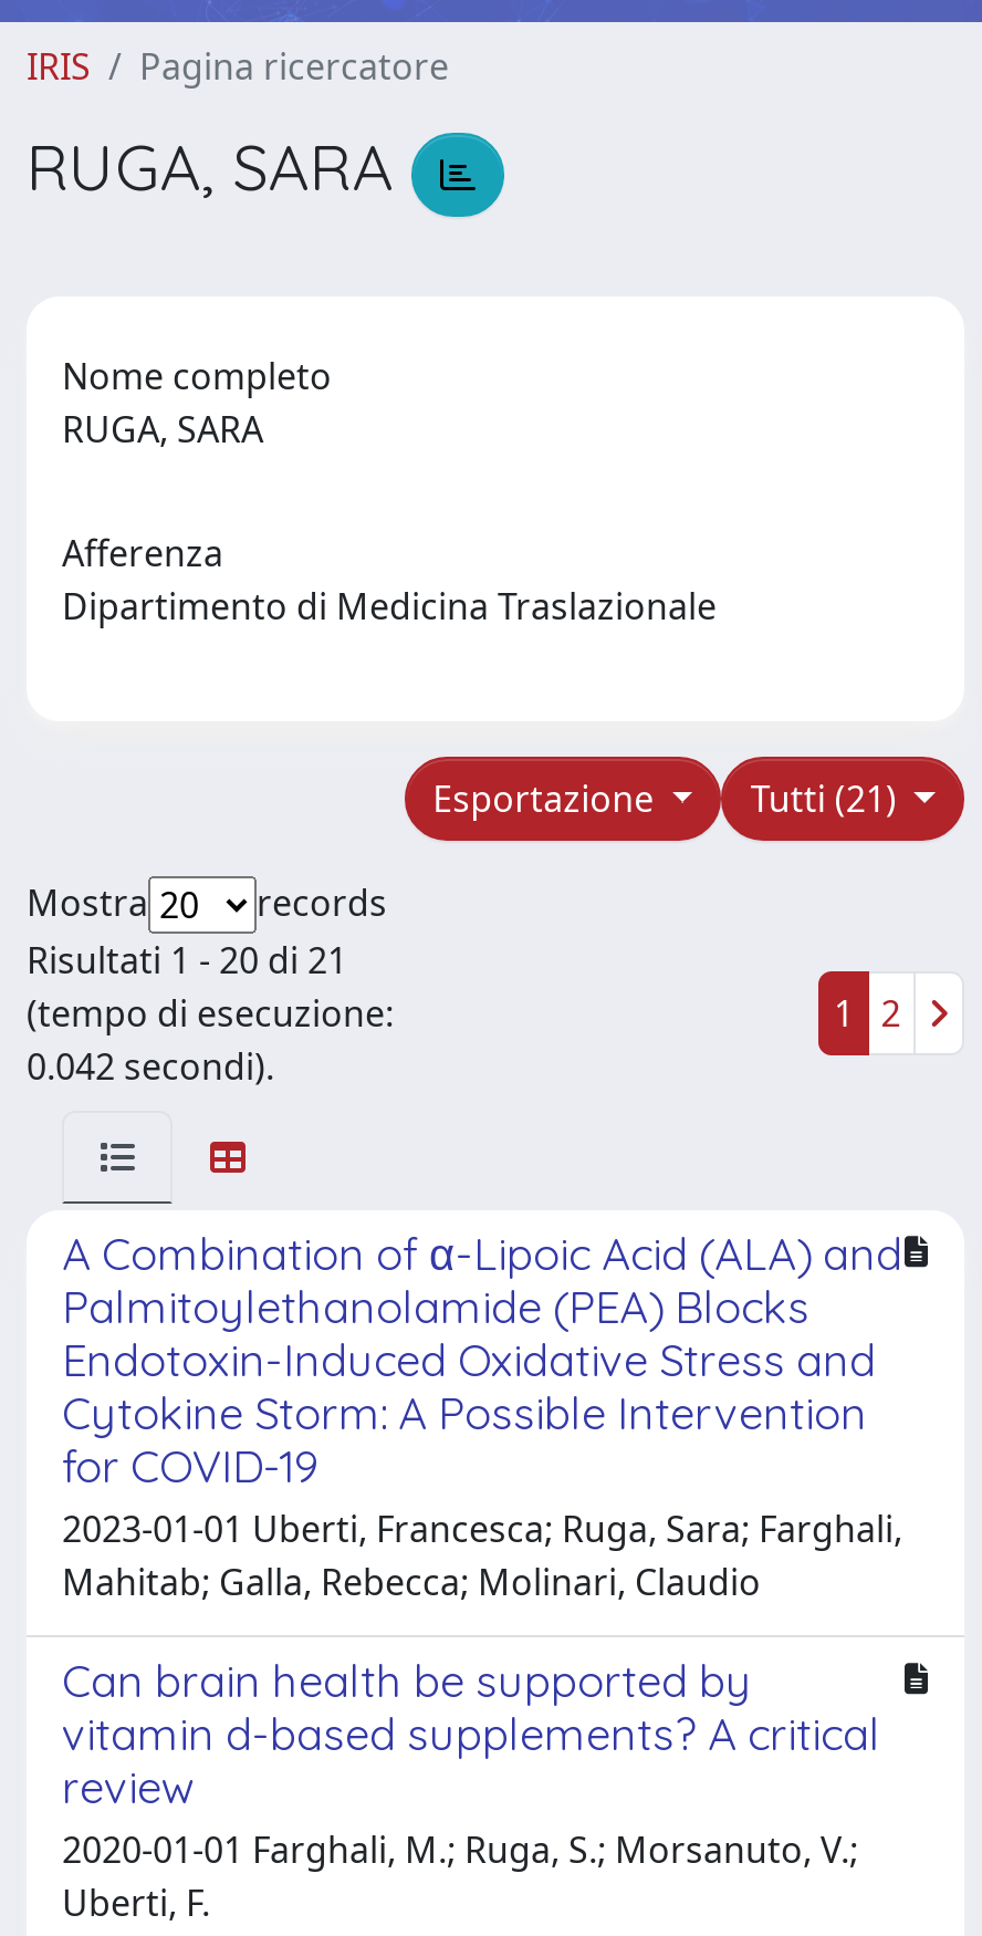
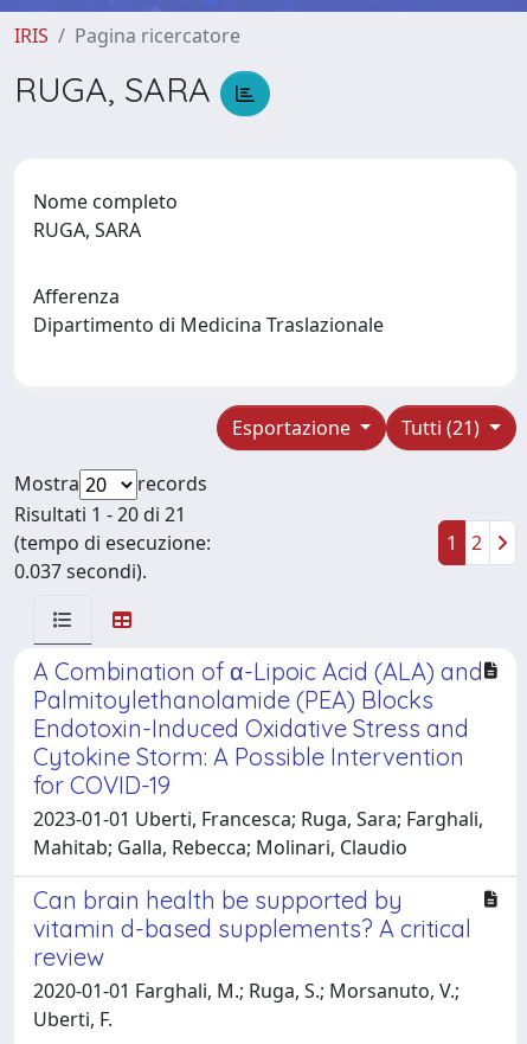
- 0.042 secondi).
+ 0.037 secondi).
